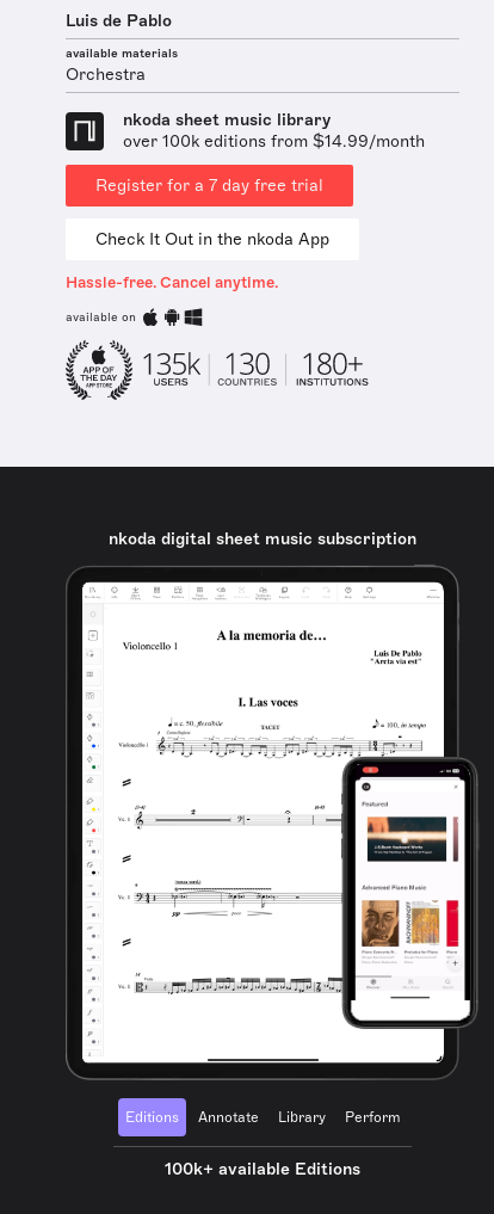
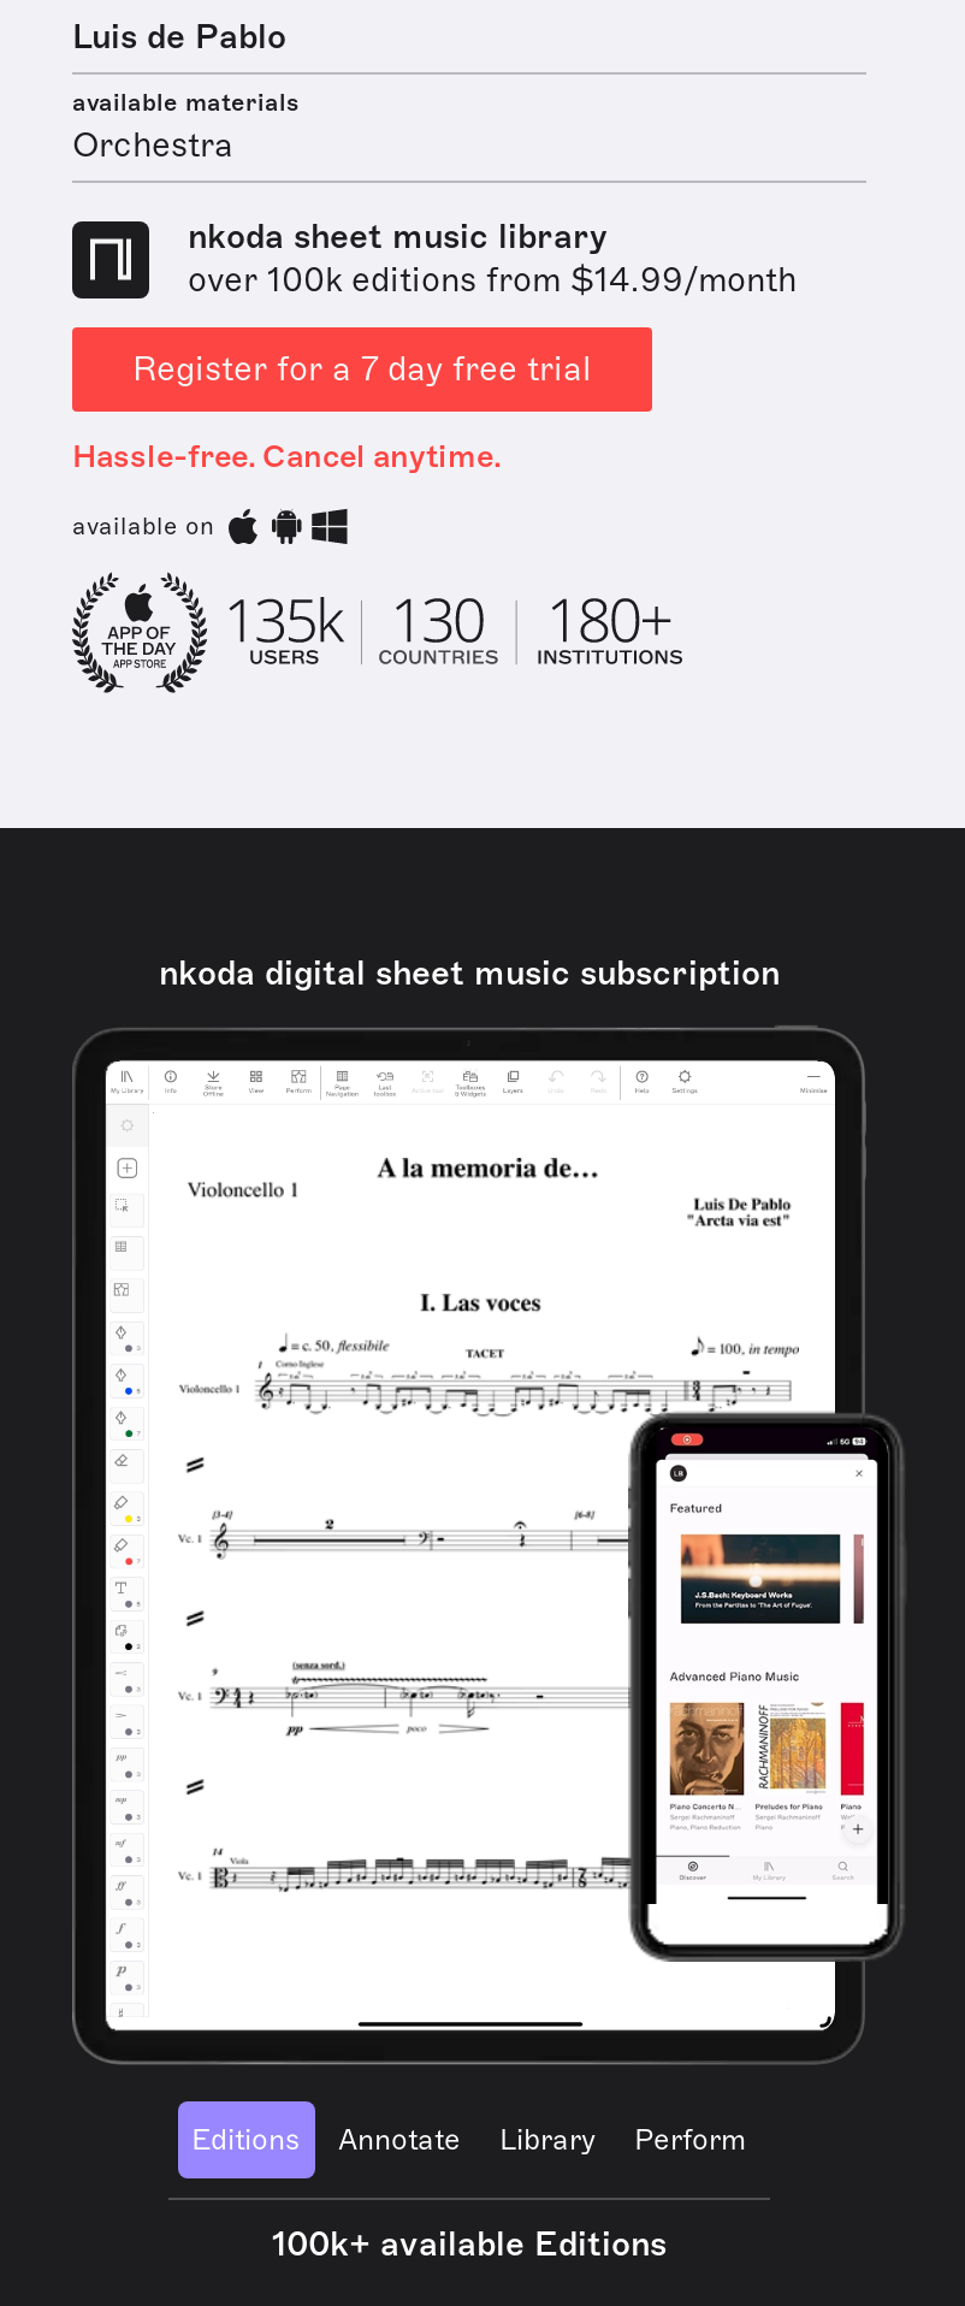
- Check It Out in the nkoda App
